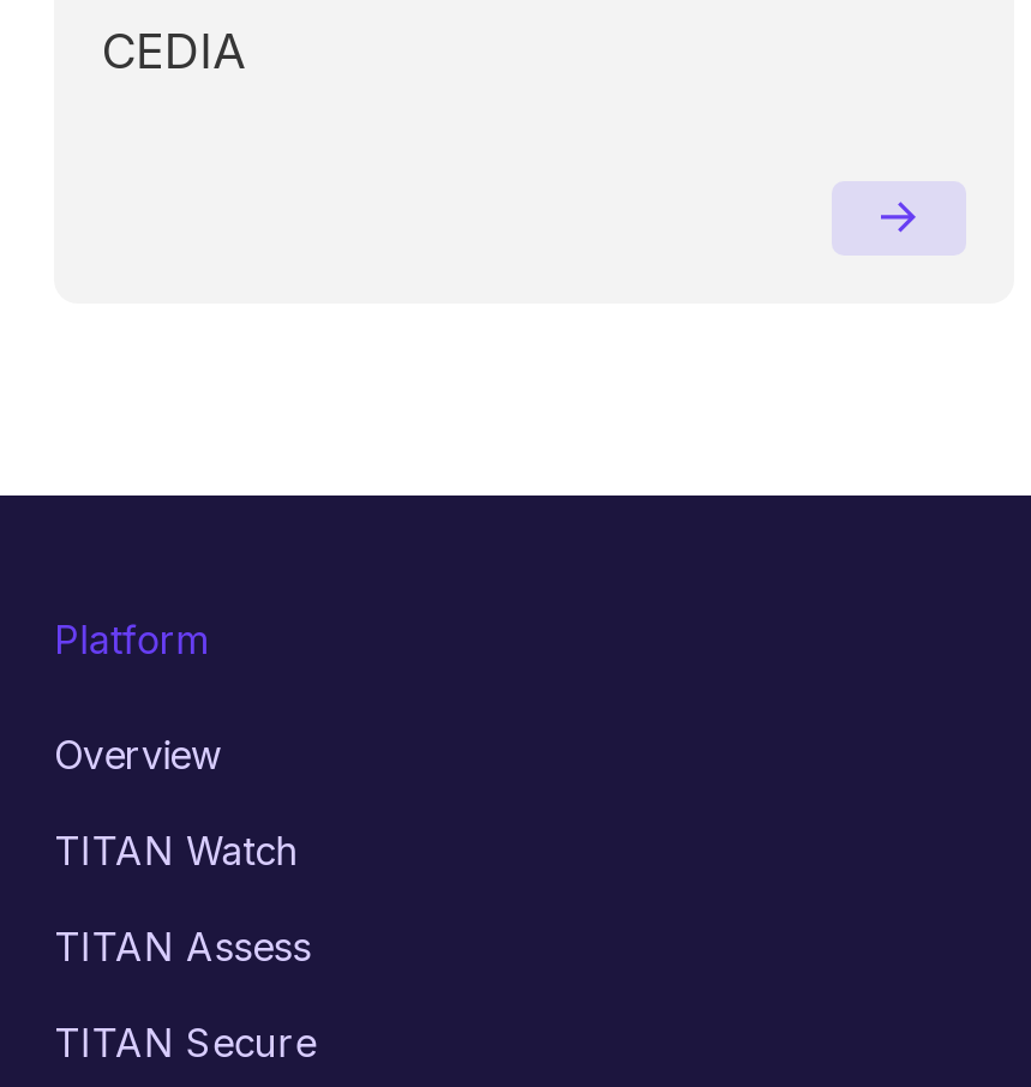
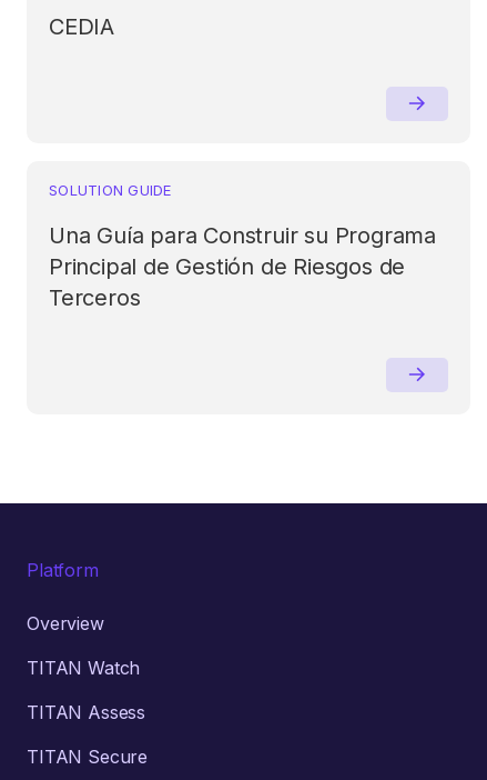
+ SOLUTION GUIDE
+ Una Guía para Construir su Programa
+ Principal de Gestión de Riesgos de
+ Terceros
